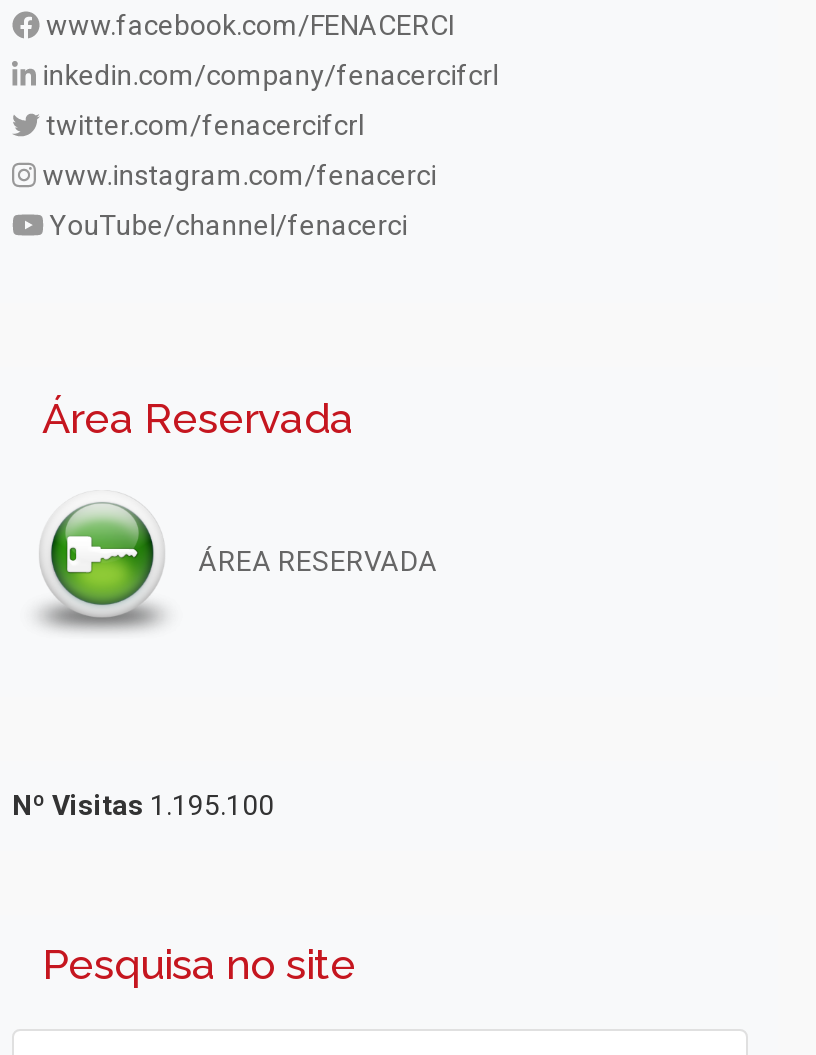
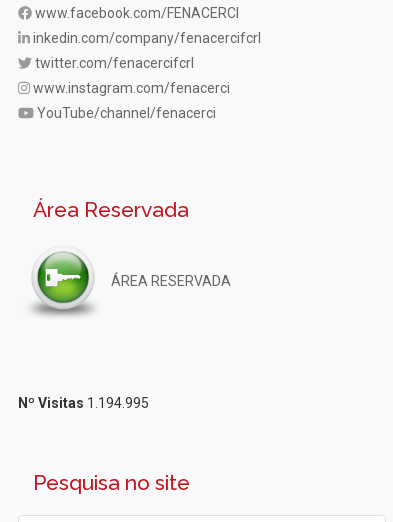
- Nº Visitas 1.195.100
+ Nº Visitas 1.194.995
